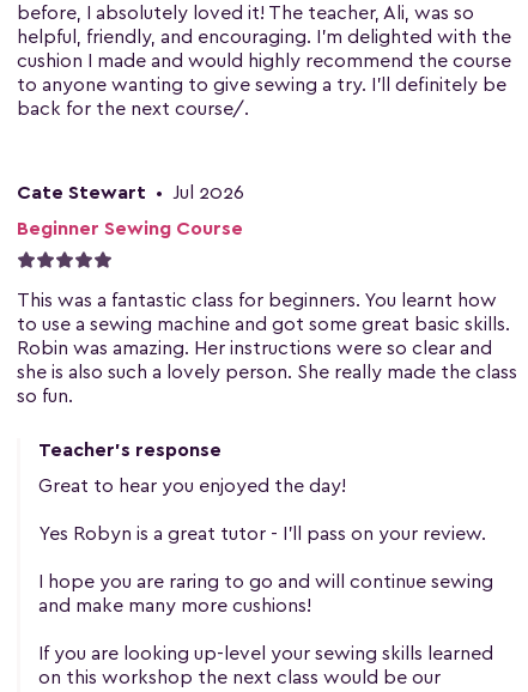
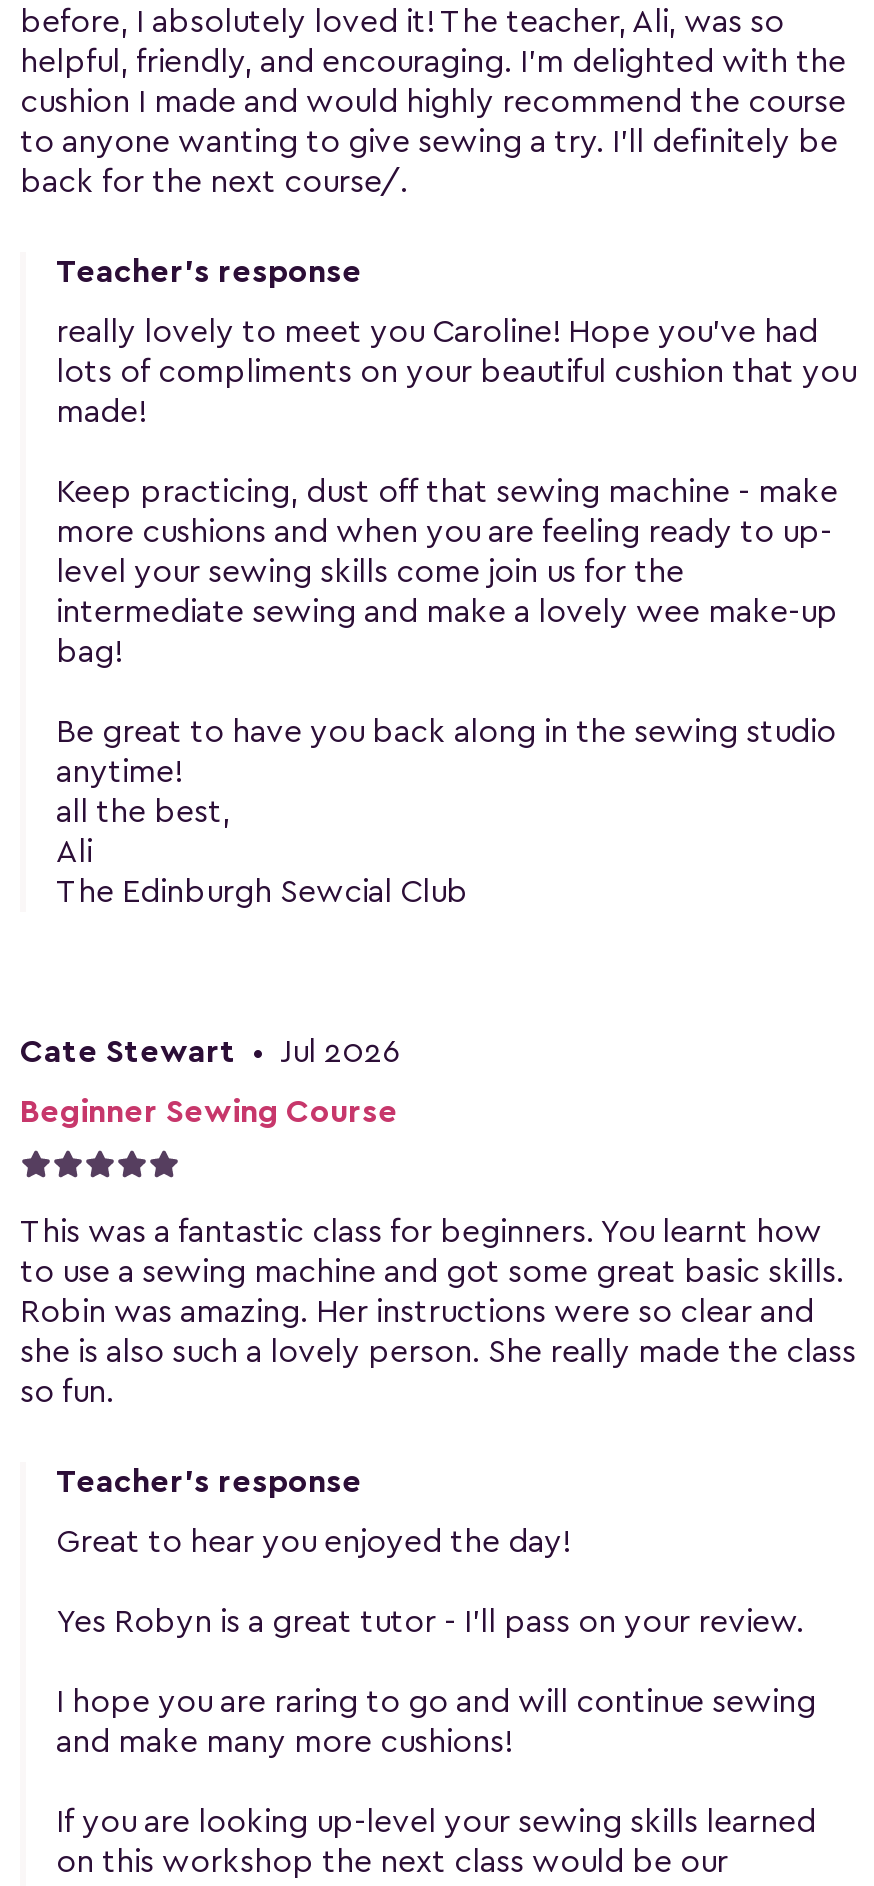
+ Teacher's response
+ really lovely to meet you Caroline! Hope you've had
+ lots of compliments on your beautiful cushion that you
+ made!
+ Keep practicing, dust off that sewing machine - make
+ more cushions and when you are feeling ready to up-
+ level your sewing skills come join us for the
+ intermediate sewing and make a lovely wee make-up
+ bag!
+ Be great to have you back along in the sewing studio
+ anytime!
+ all the best,
+ Ali
+ The Edinburgh Sewcial Club
